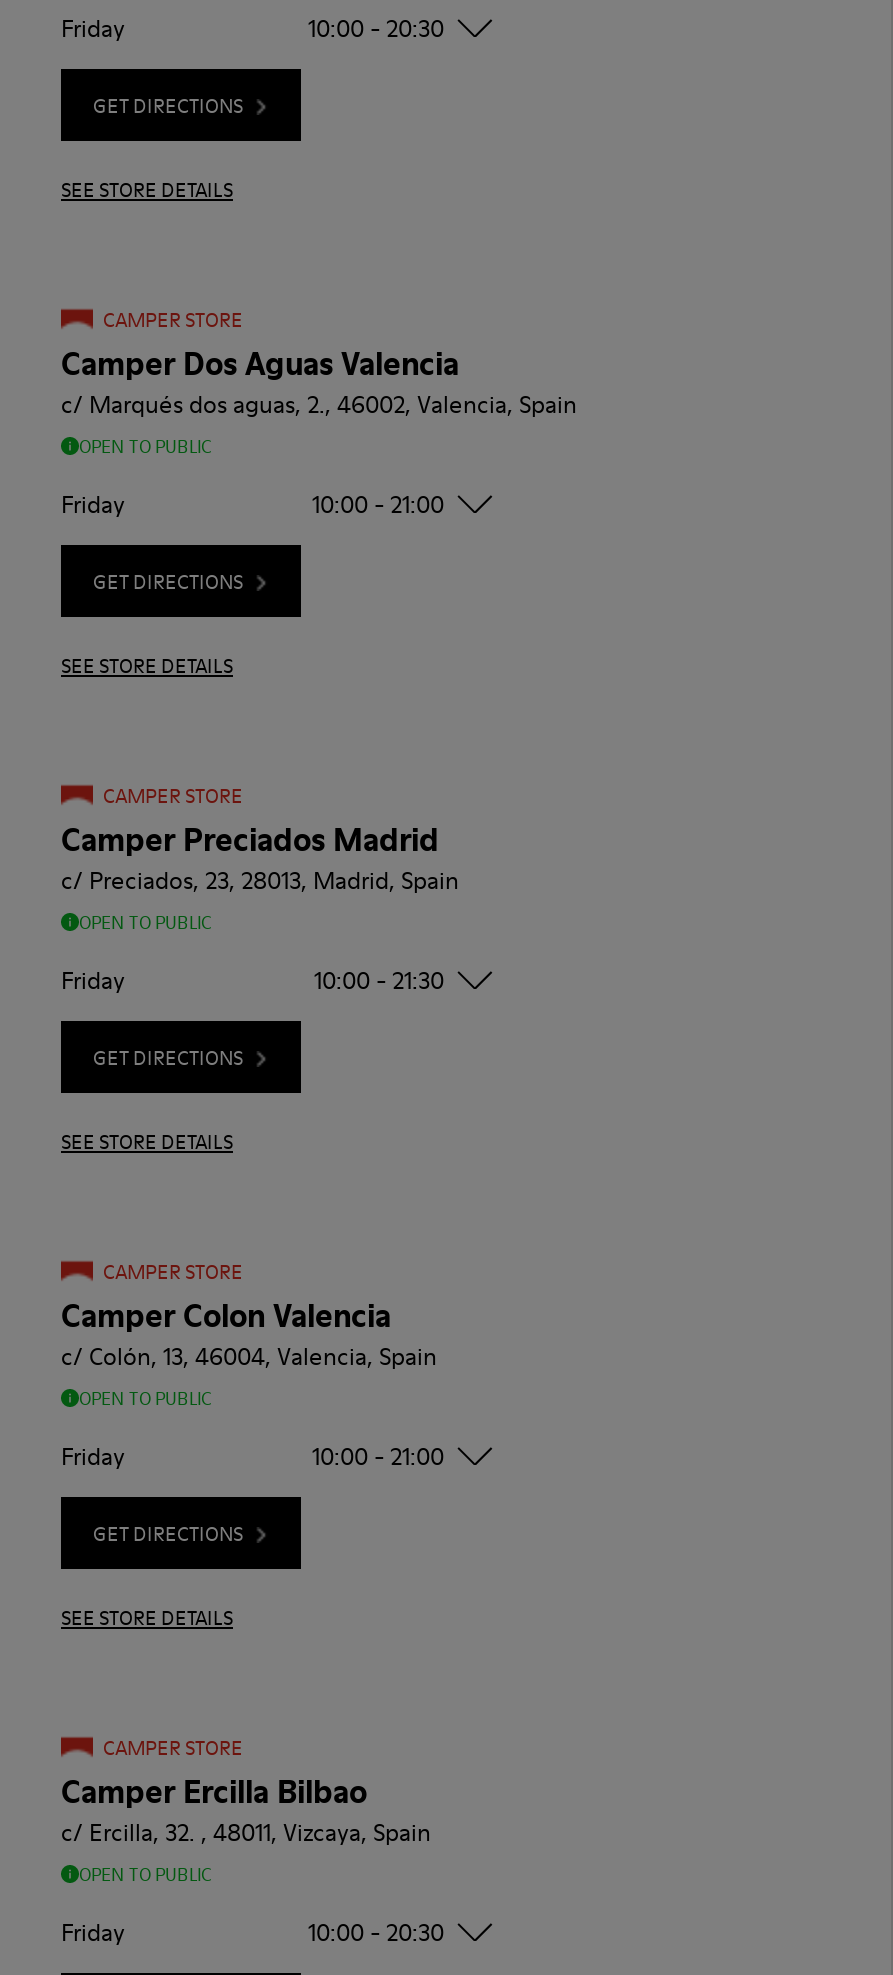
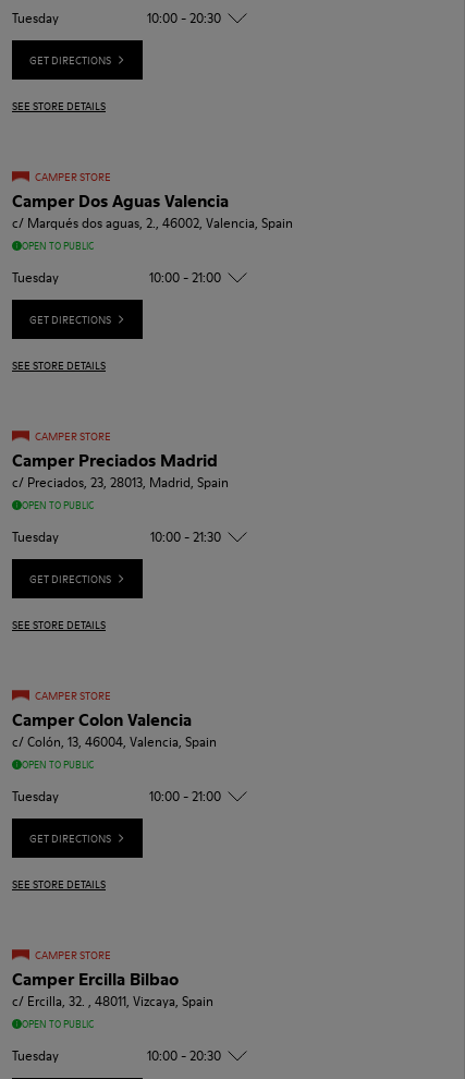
- Friday
+ Tuesday

- Friday
+ Tuesday

- Friday
+ Tuesday

- Friday
+ Tuesday

- Friday
+ Tuesday
